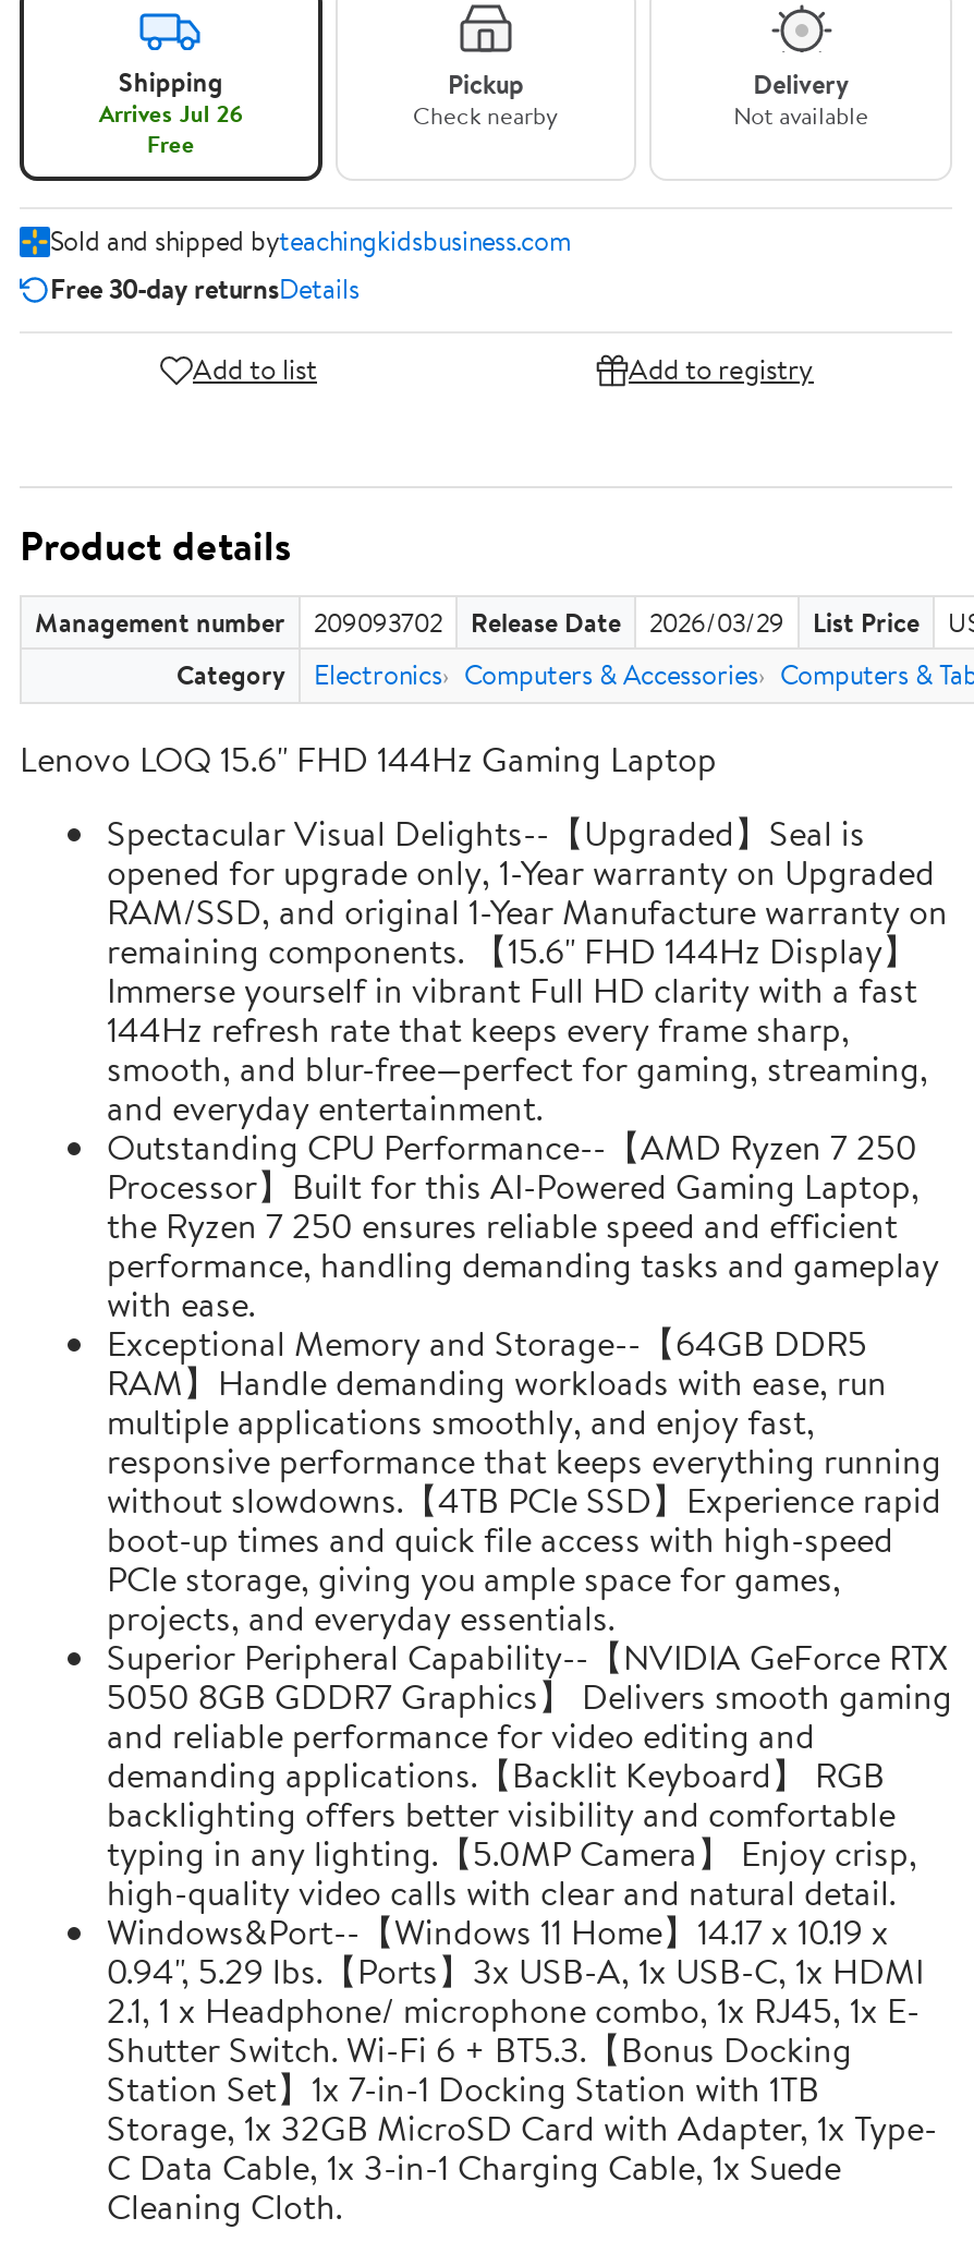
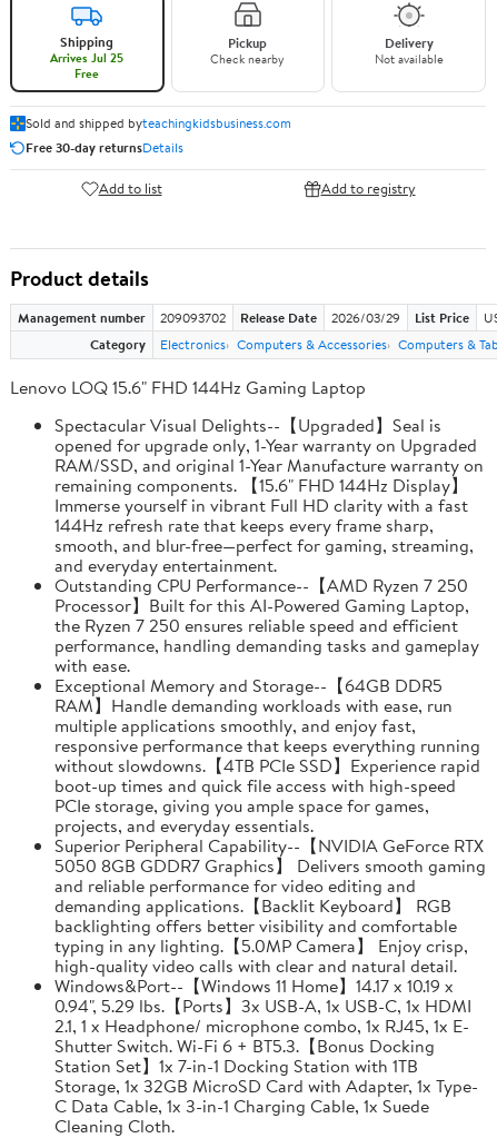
- Arrives Jul 26
+ Arrives Jul 25
